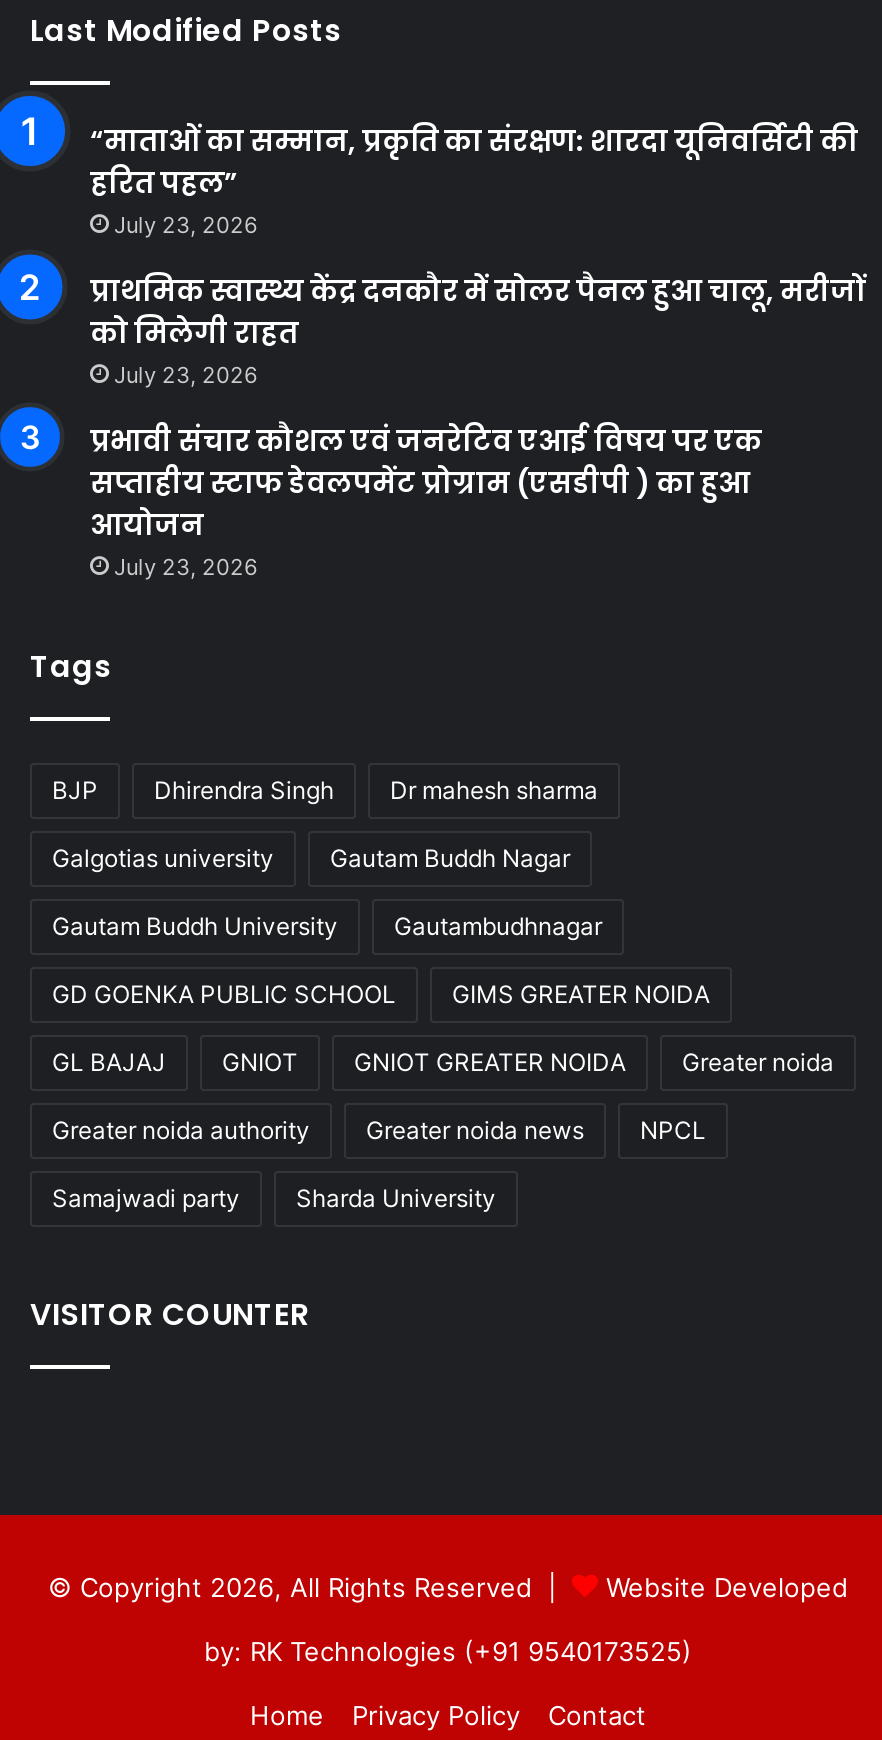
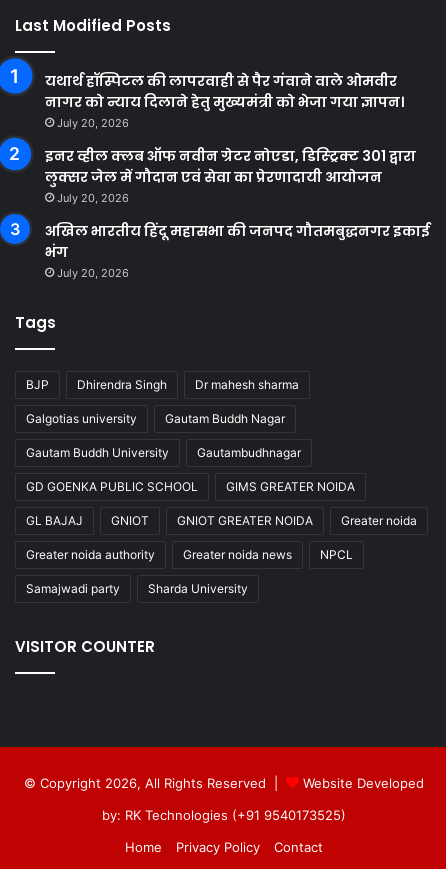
- “माताओं का सम्मान, प्रकृति का संरक्षण: शारदा यूनिवर्सिटी की
- हरित पहल”
- July 23, 2026
+ यथार्थ हॉस्पिटल की लापरवाही से पैर गंवाने वाले ओमवीर
+ नागर को न्याय दिलाने हेतु मुख्यमंत्री को भेजा गया ज्ञापन।
+ July 20, 2026

- प्राथमिक स्वास्थ्य केंद्र दनकौर में सोलर पैनल हुआ चालू, मरीजों
- को मिलेगी राहत
- July 23, 2026
+ इनर व्हील क्लब ऑफ नवीन ग्रेटर नोएडा, डिस्ट्रिक्ट 301 द्वारा
+ लुक्सर जेल में गौदान एवं सेवा का प्रेरणादायी आयोजन
+ July 20, 2026

- प्रभावी संचार कौशल एवं जनरेटिव एआई विषय पर एक
- सप्ताहीय स्टाफ डेवलपमेंट प्रोग्राम (एसडीपी ) का हुआ
- आयोजन
- July 23, 2026
+ अखिल भारतीय हिंदू महासभा की जनपद गौतमबुद्धनगर इकाई
+ भंग
+ July 20, 2026
